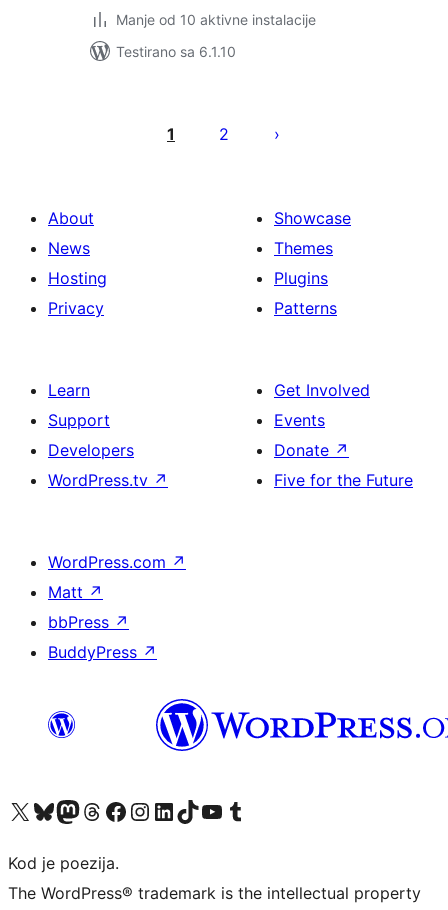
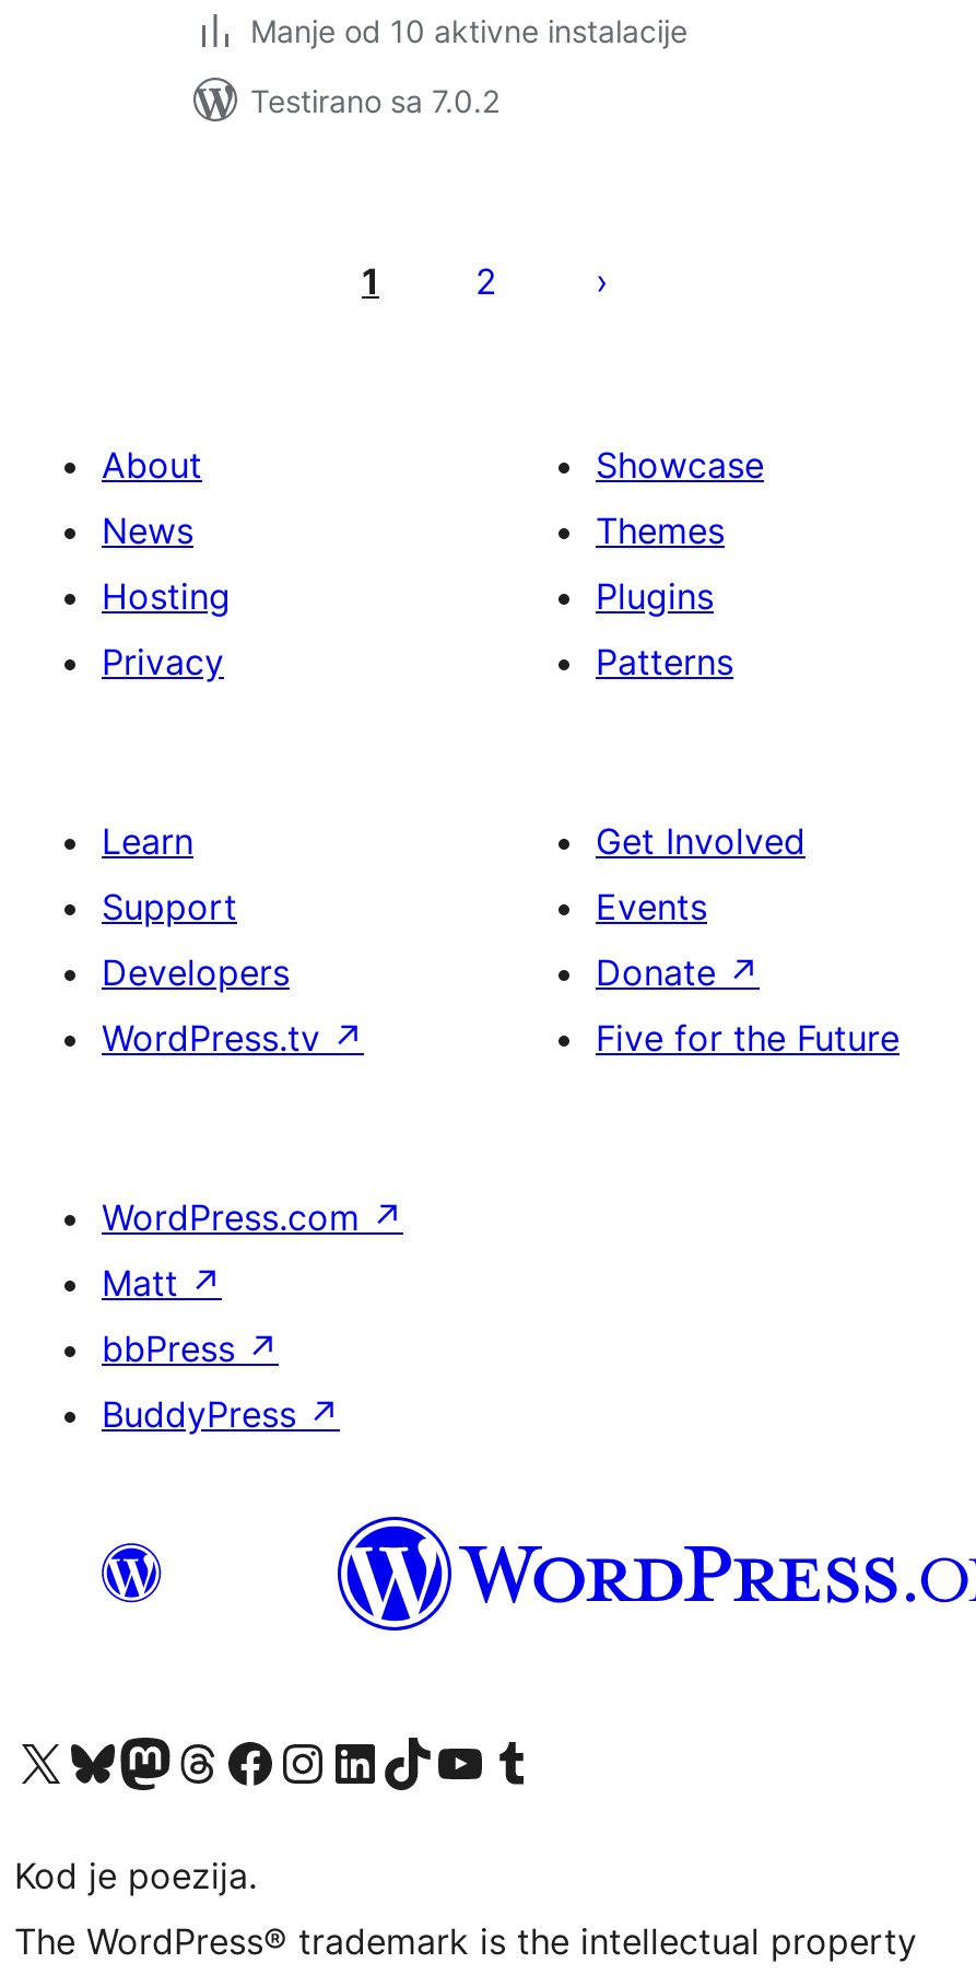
- Testirano sa 6.1.10
+ Testirano sa 7.0.2
